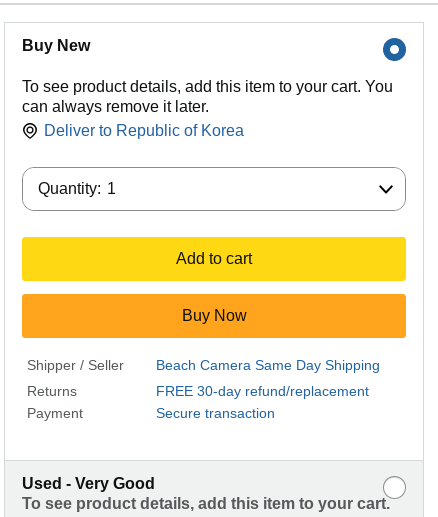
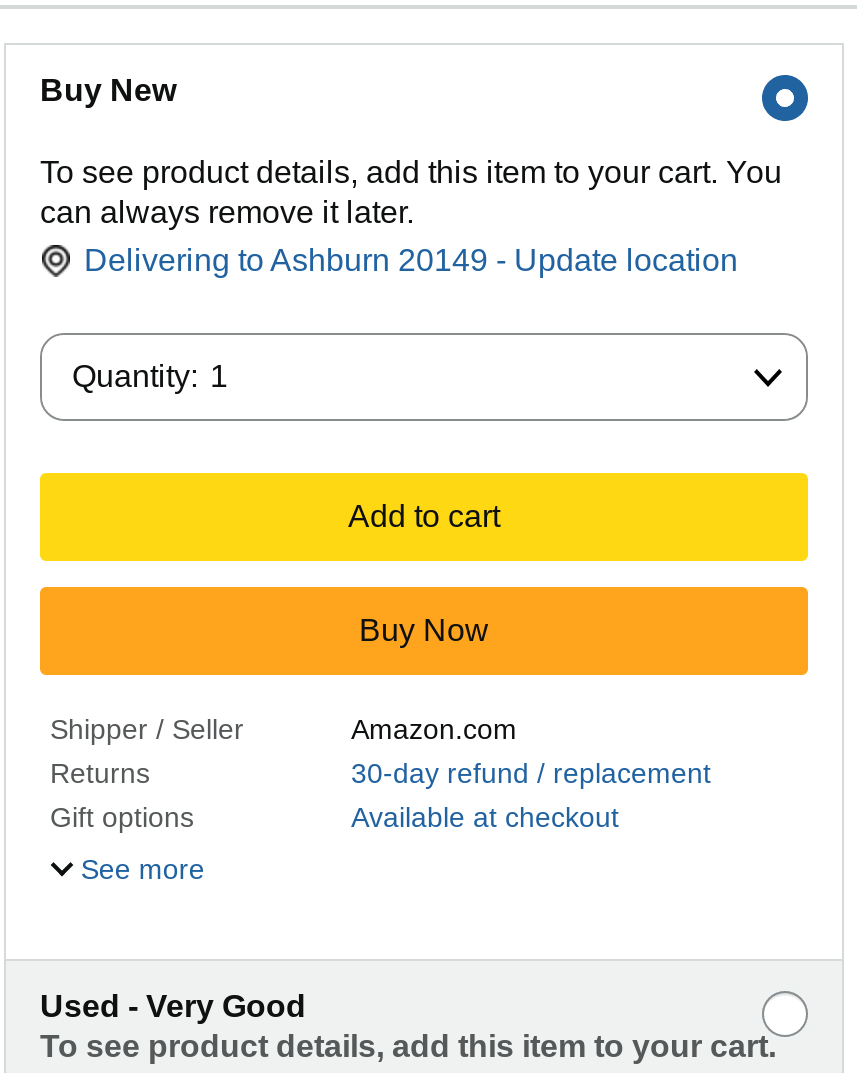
- Deliver to Republic of Korea
+ Delivering to Ashburn 20149 - Update location

- Beach Camera Same Day Shipping
+ Amazon.com

- FREE 30-day refund/replacement
- Payment
- Secure transaction
+ 30-day refund / replacement
+ Gift options
+ Available at checkout
+ See more
